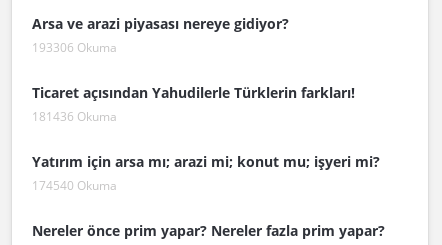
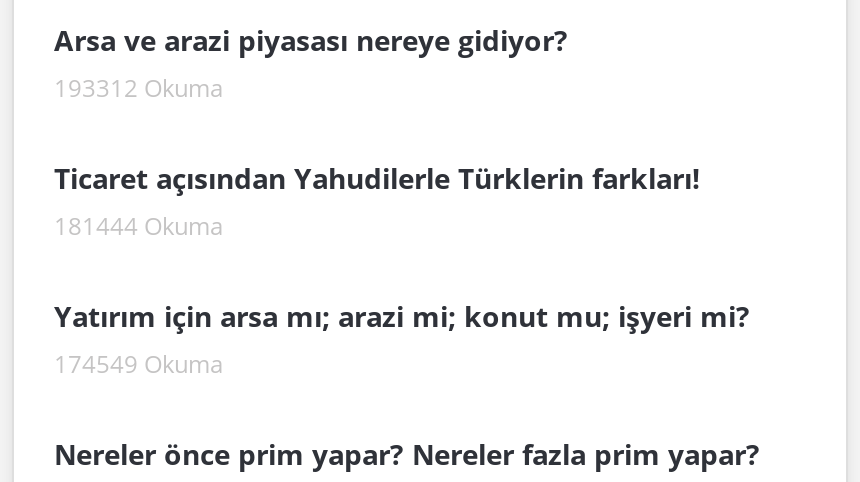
- 193306 Okuma
+ 193312 Okuma

- 181436 Okuma
+ 181444 Okuma

- 174540 Okuma
+ 174549 Okuma
